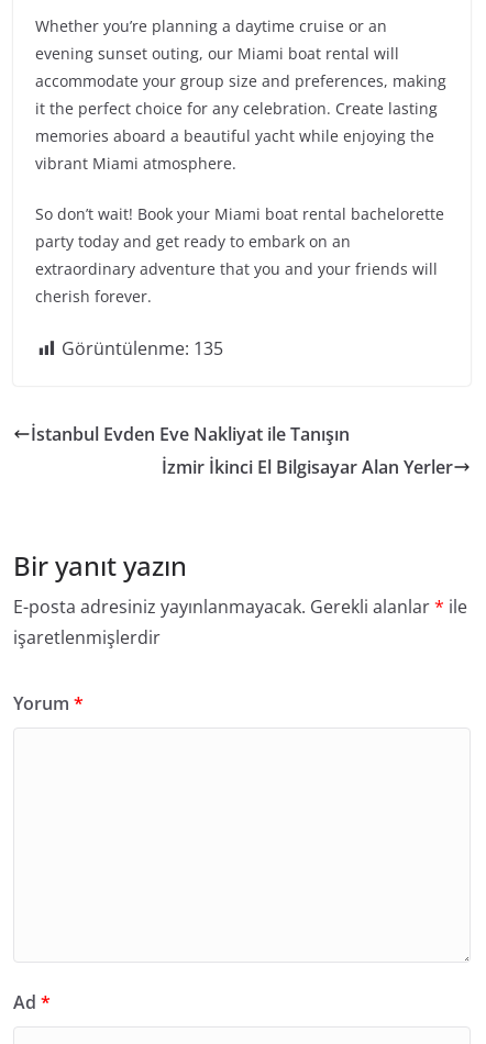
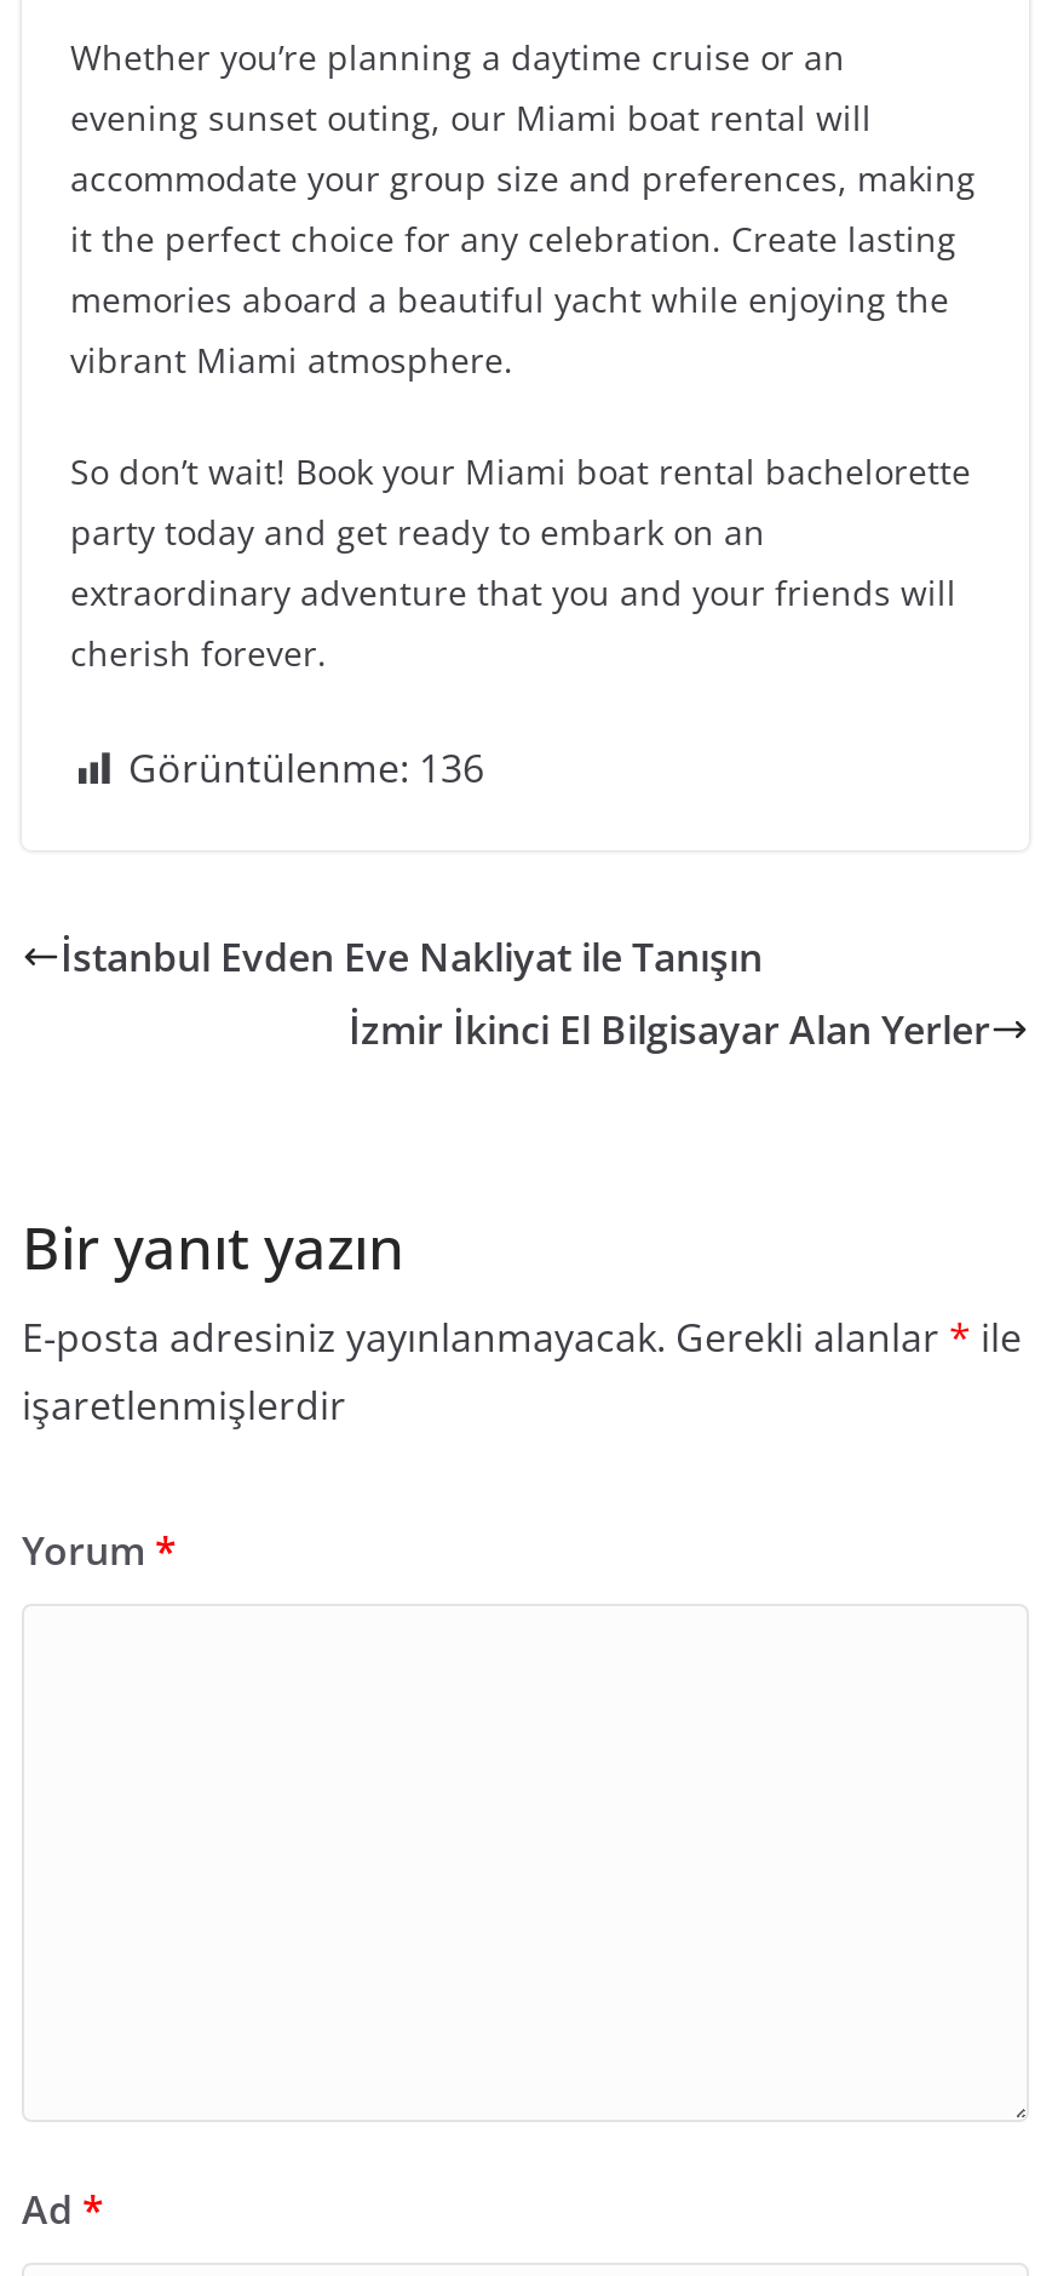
- Görüntülenme: 135
+ Görüntülenme: 136
